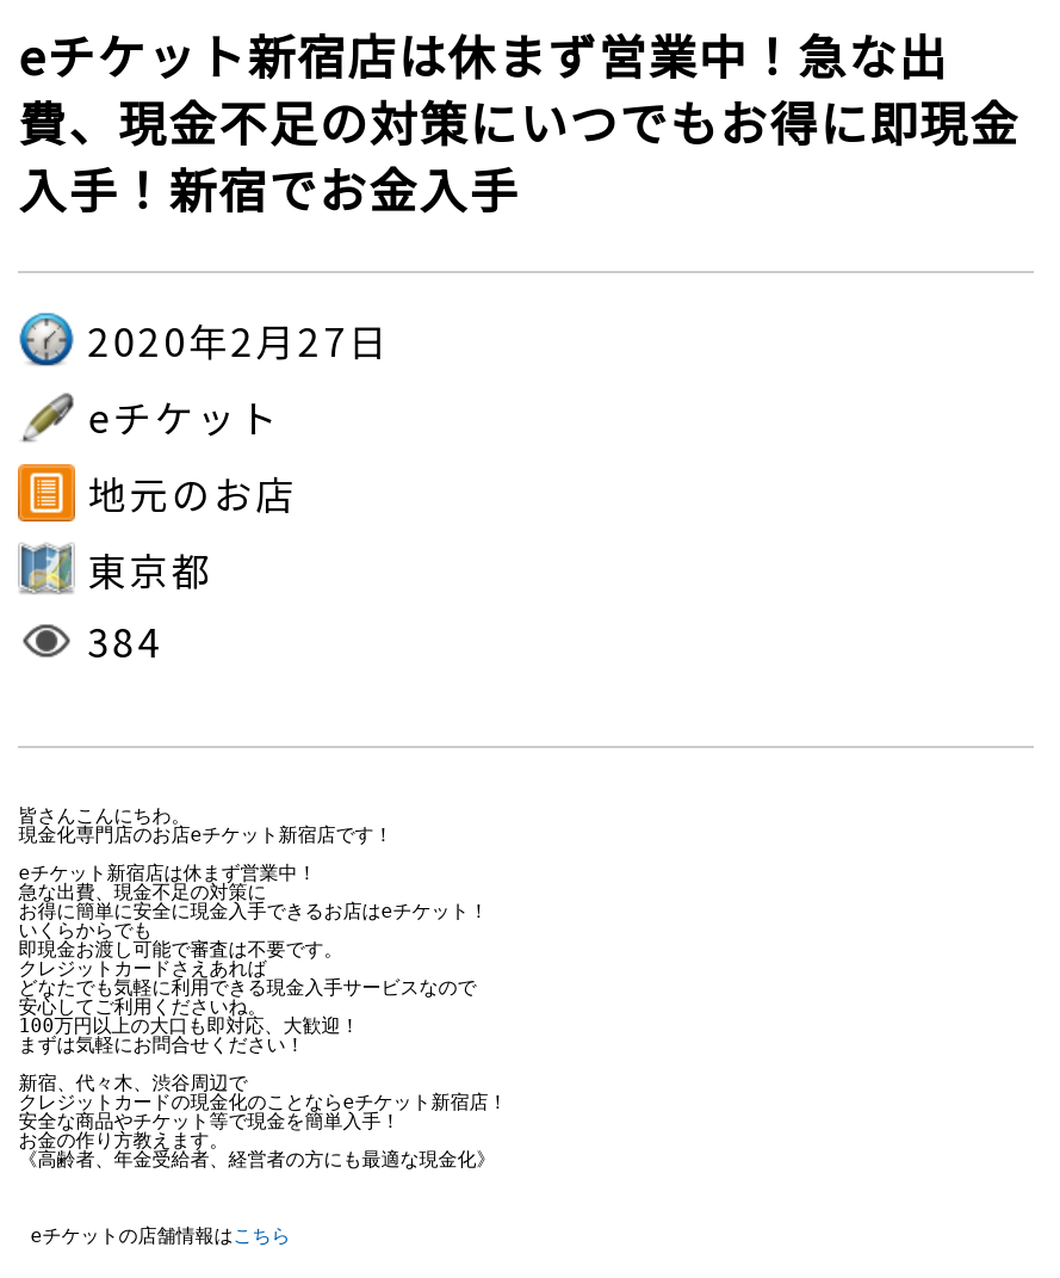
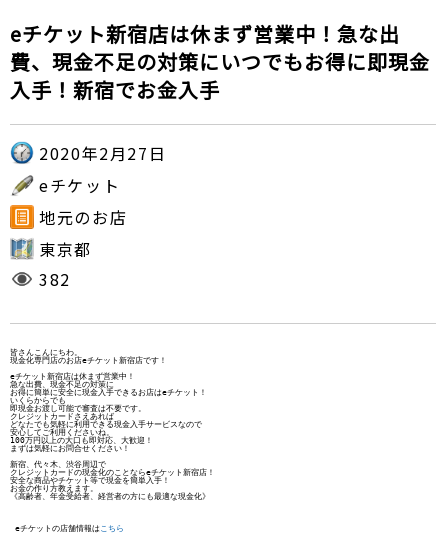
- 384
+ 382
